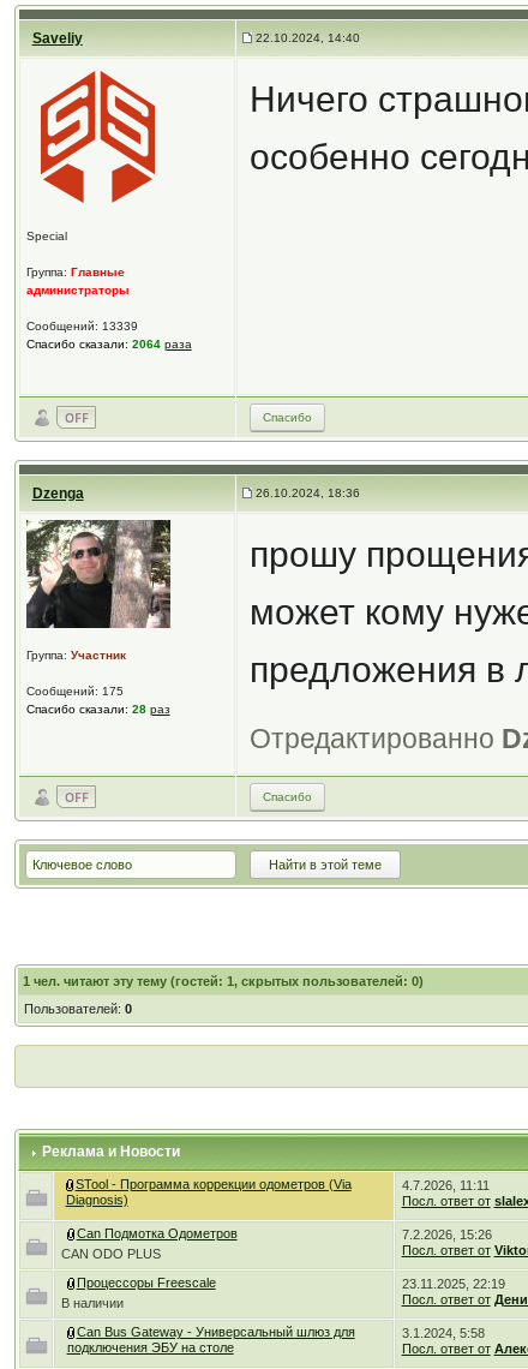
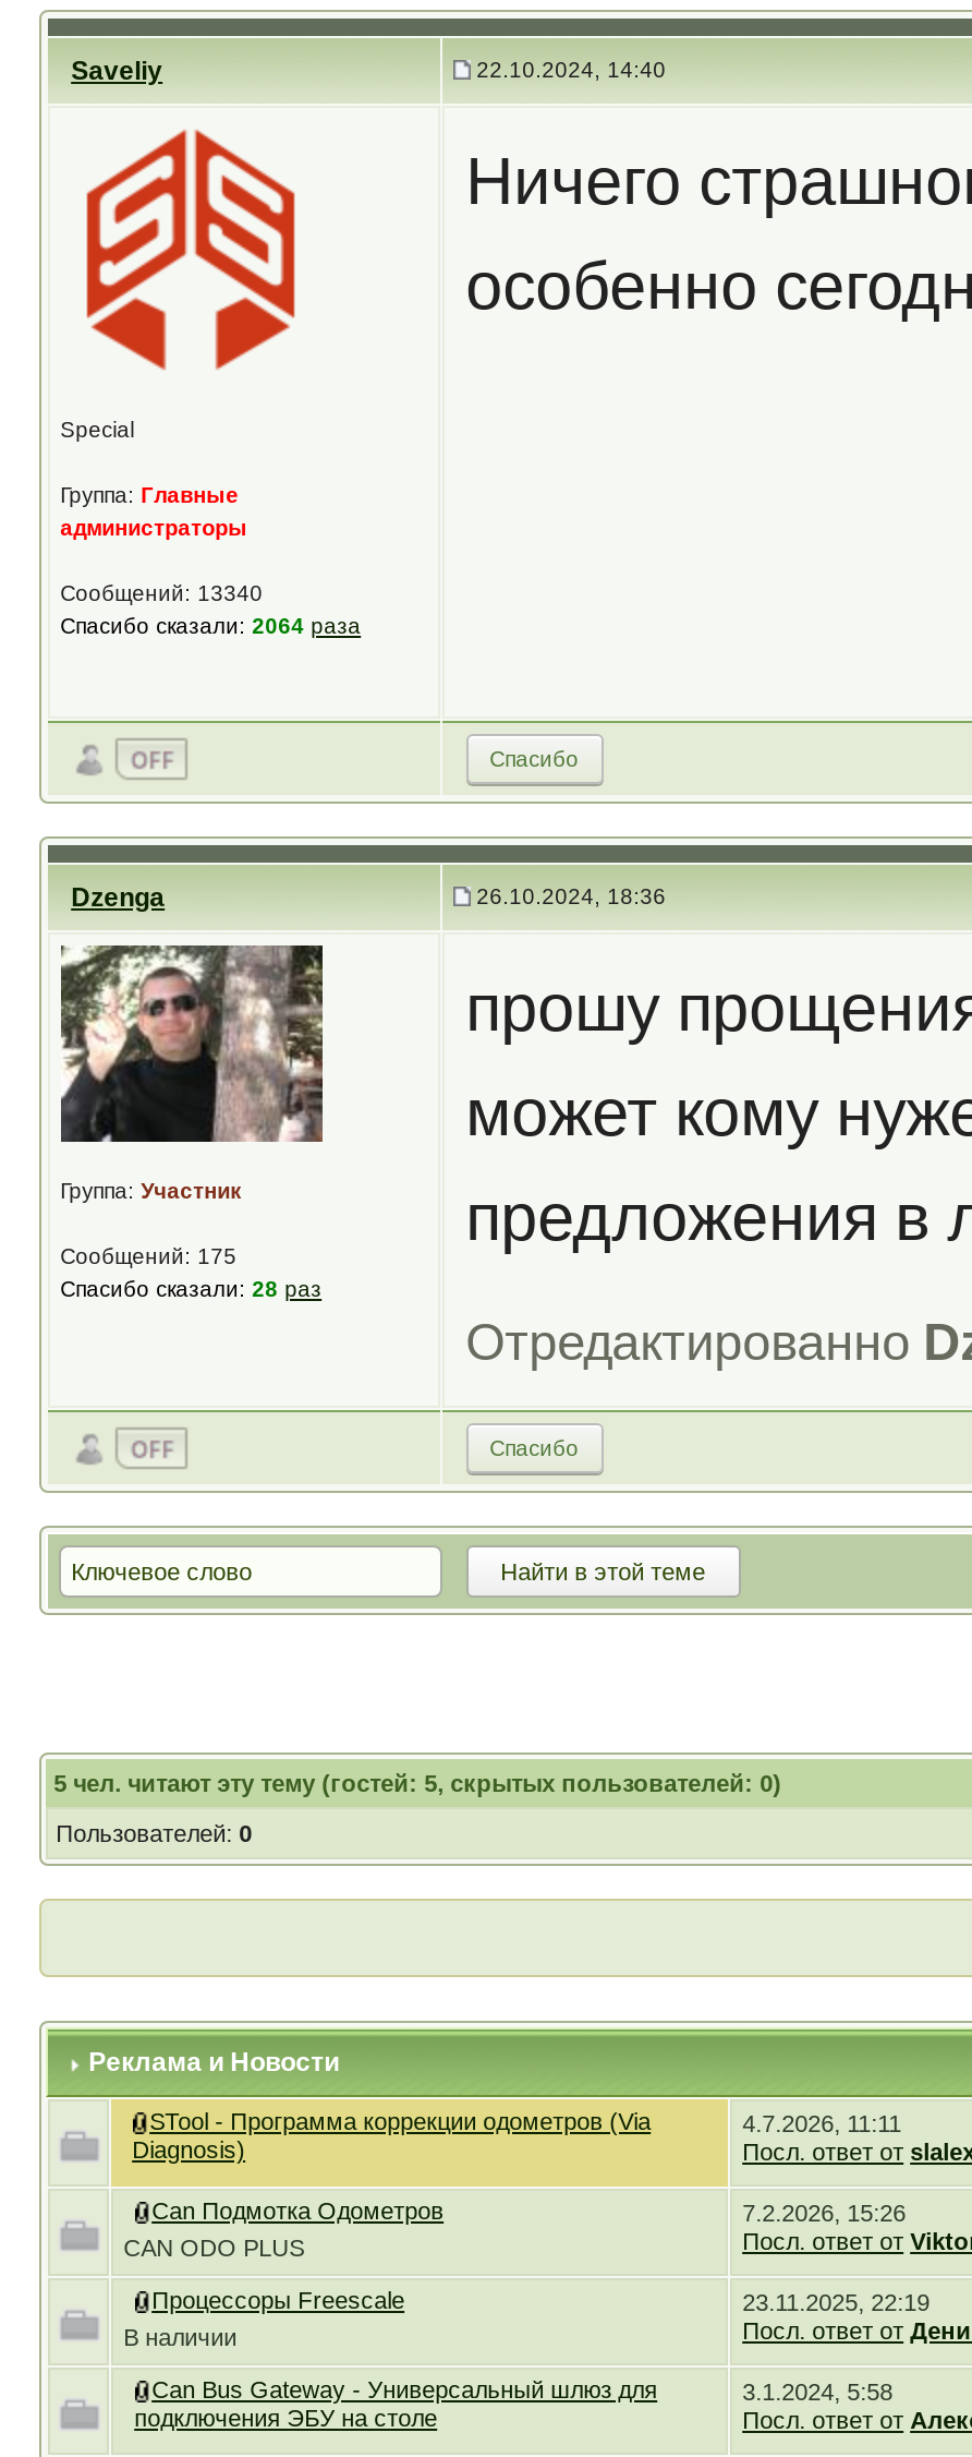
- Сообщений: 13339
+ Сообщений: 13340

- 1 чел. читают эту тему (гостей: 1, скрытых пользователей: 0)
+ 5 чел. читают эту тему (гостей: 5, скрытых пользователей: 0)
